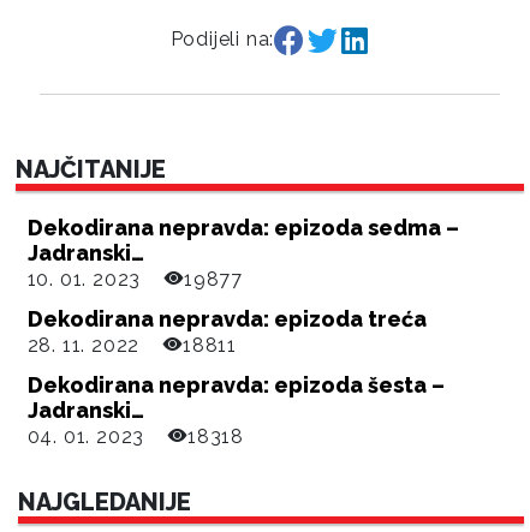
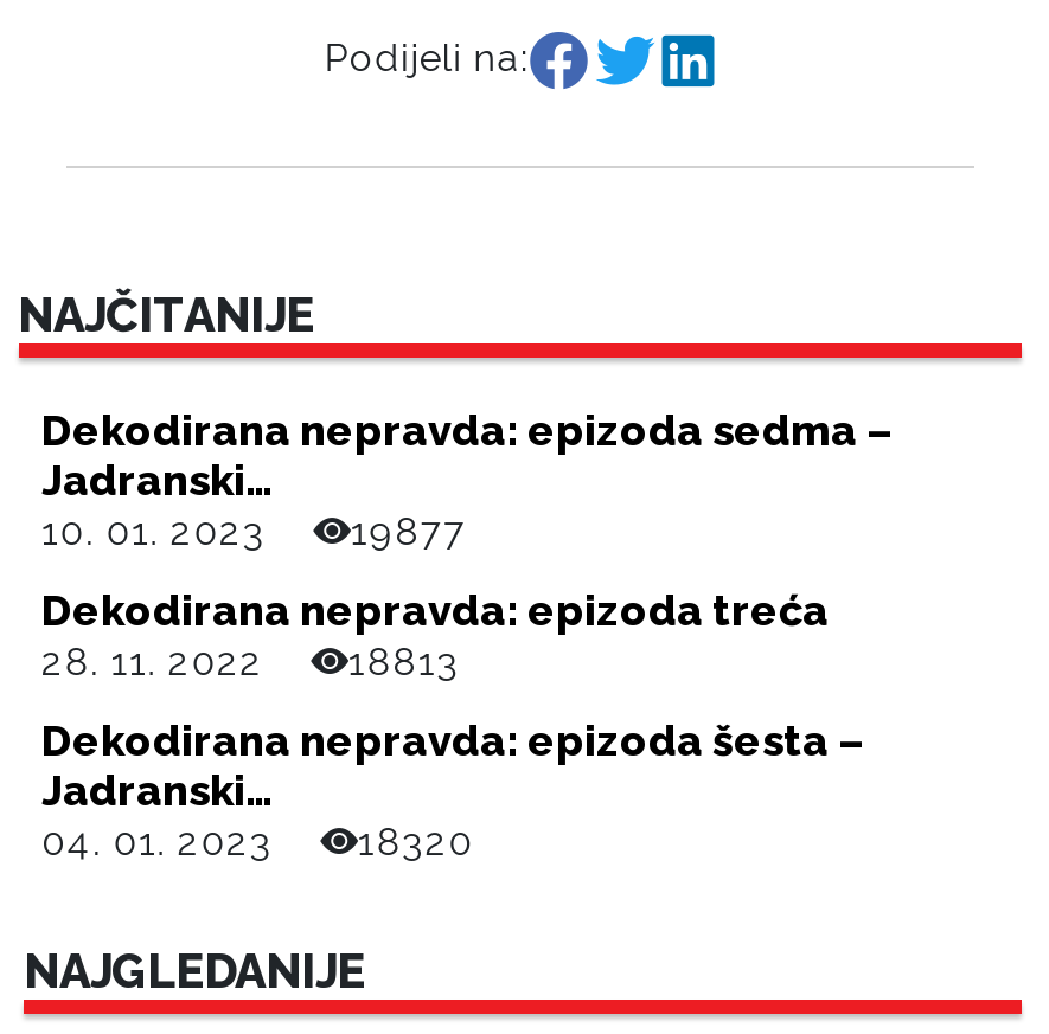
- 28. 11. 2022 18811
+ 28. 11. 2022 18813

- 04. 01. 2023 18318
+ 04. 01. 2023 18320
